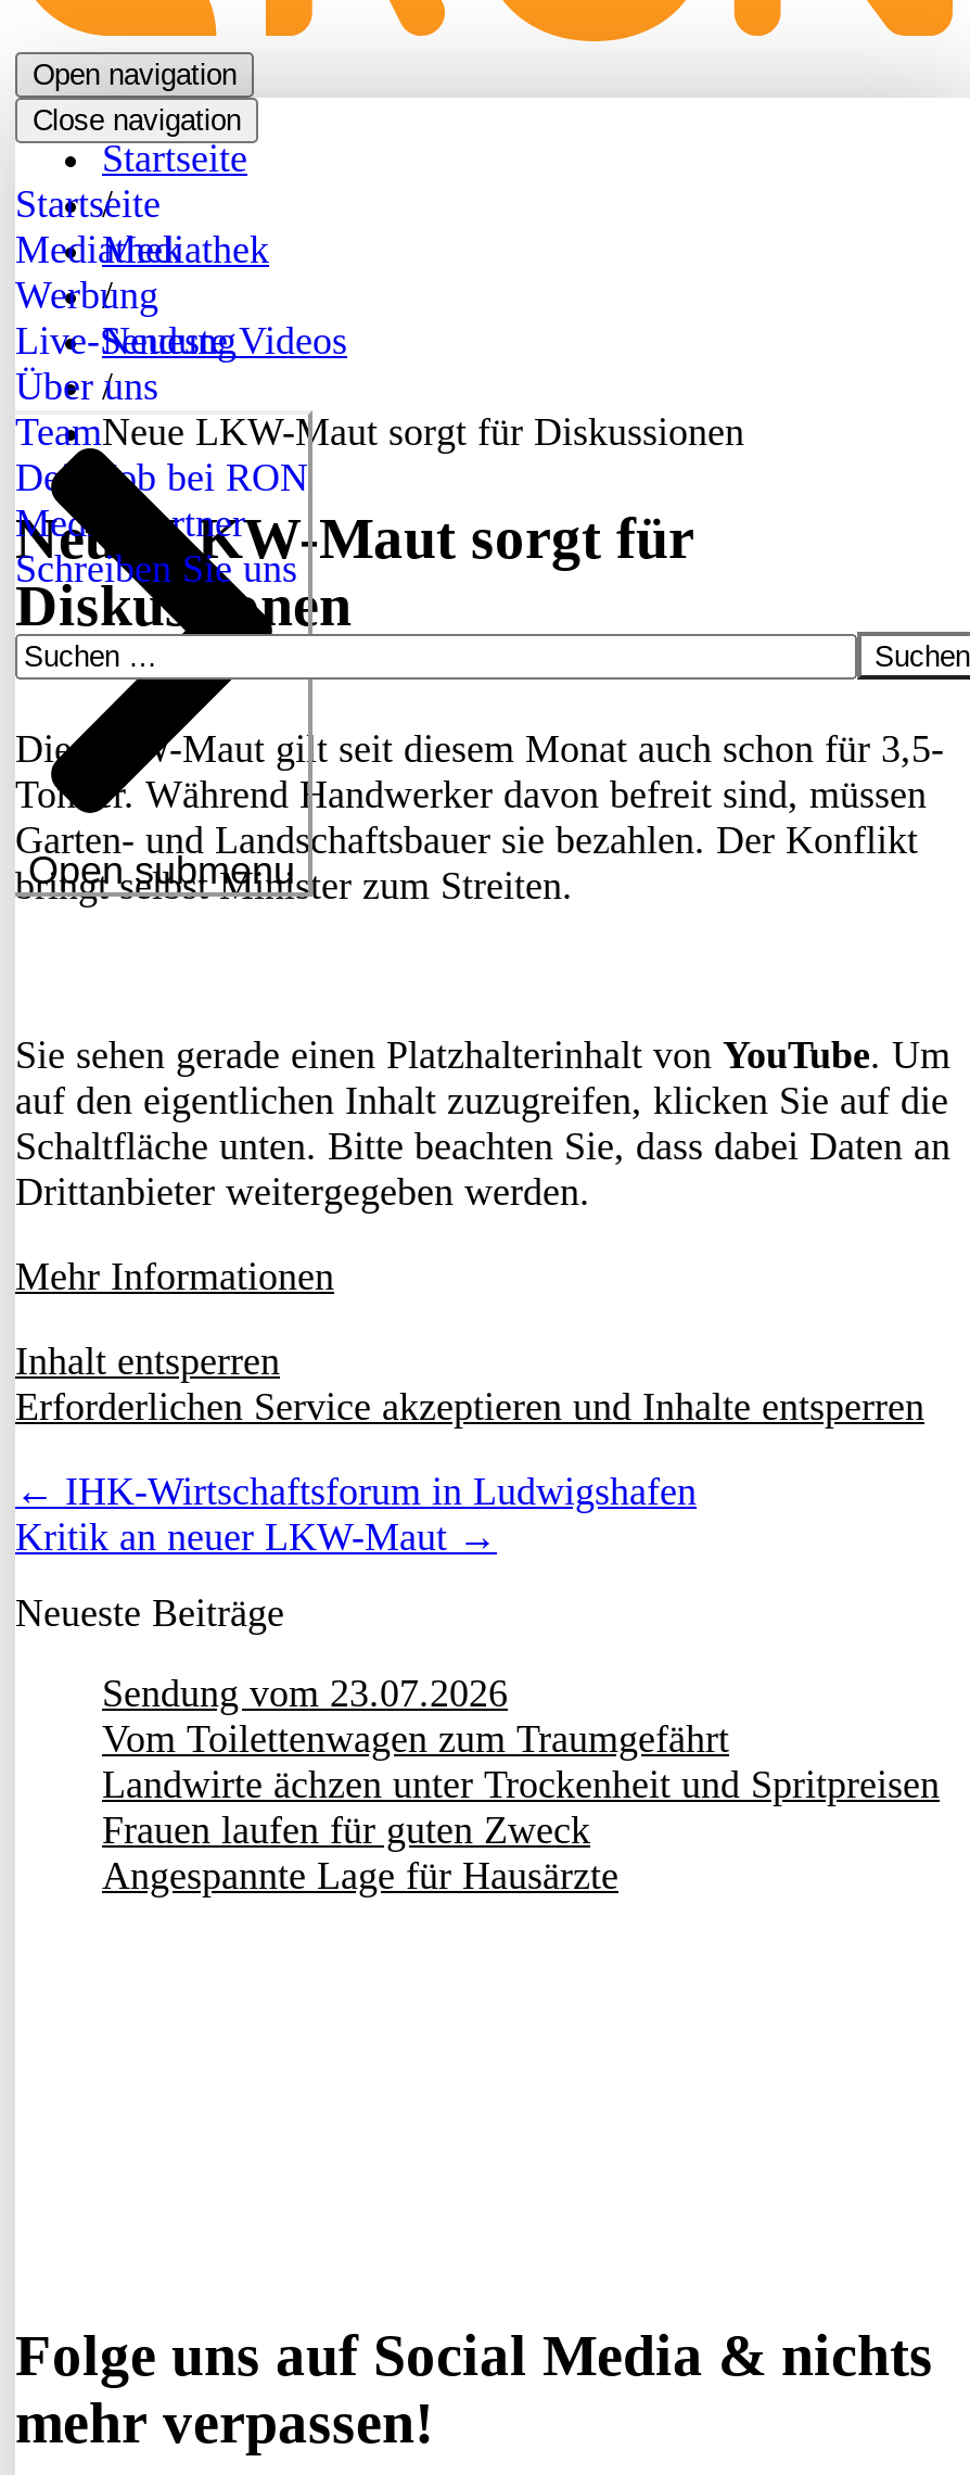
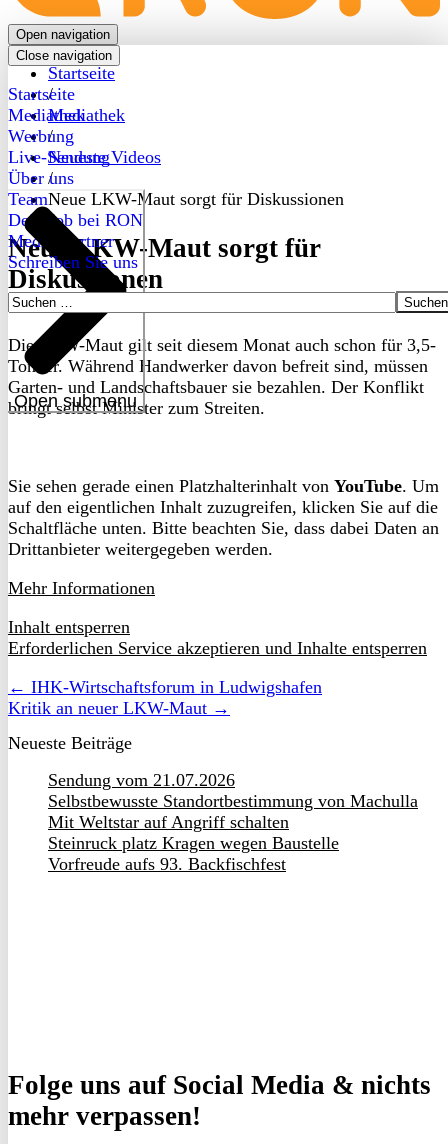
- Sendung vom 23.07.2026
- Vom Toilettenwagen zum Traumgefährt
- Landwirte ächzen unter Trockenheit und Spritpreisen
- Frauen laufen für guten Zweck
- Angespannte Lage für Hausärzte
+ Sendung vom 21.07.2026
+ Selbstbewusste Standortbestimmung von Machulla
+ Mit Weltstar auf Angriff schalten
+ Steinruck platz Kragen wegen Baustelle
+ Vorfreude aufs 93. Backfischfest
